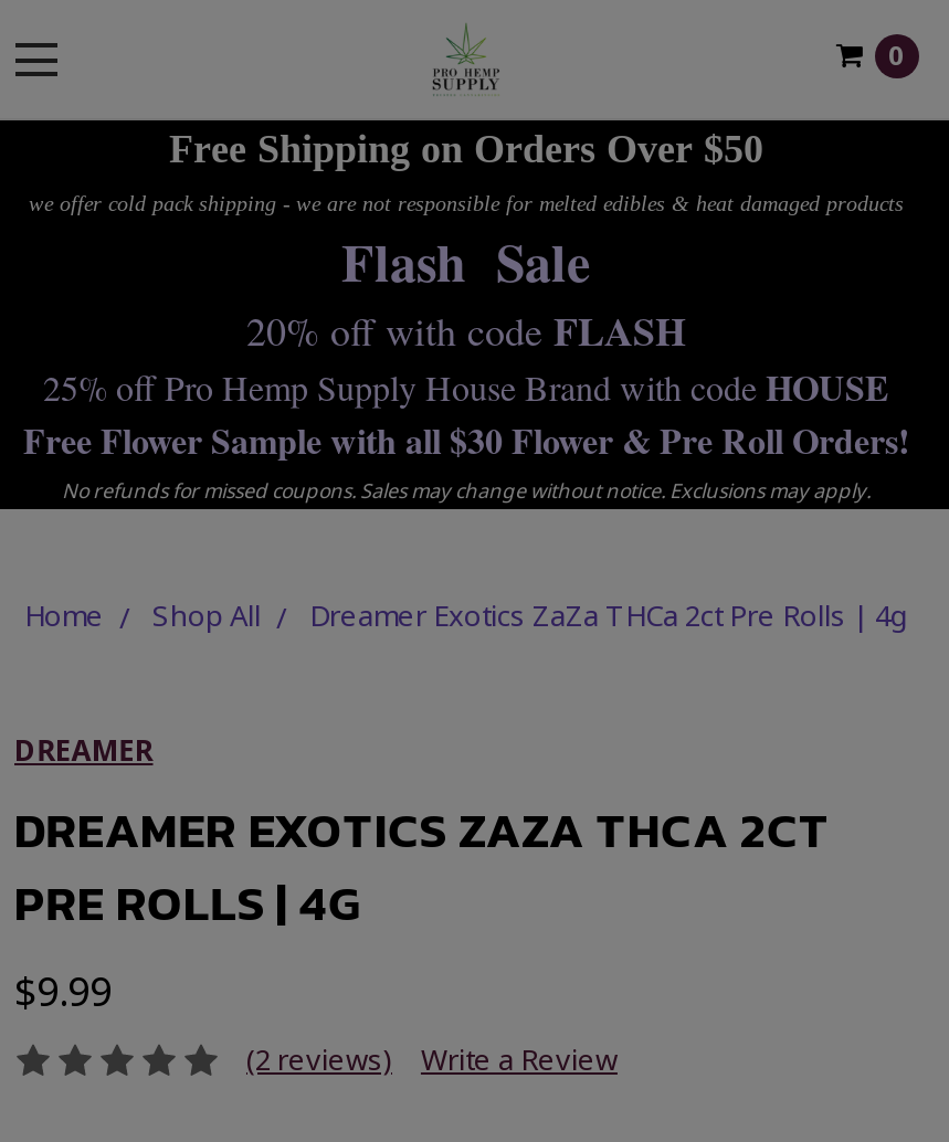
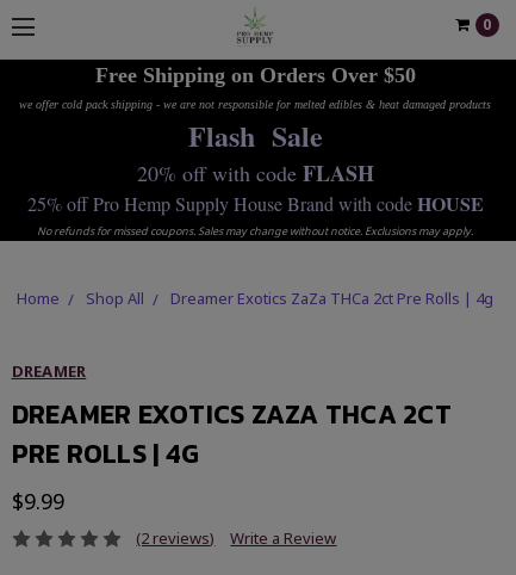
- Free Flower Sample with all $30 Flower & Pre Roll Orders!
